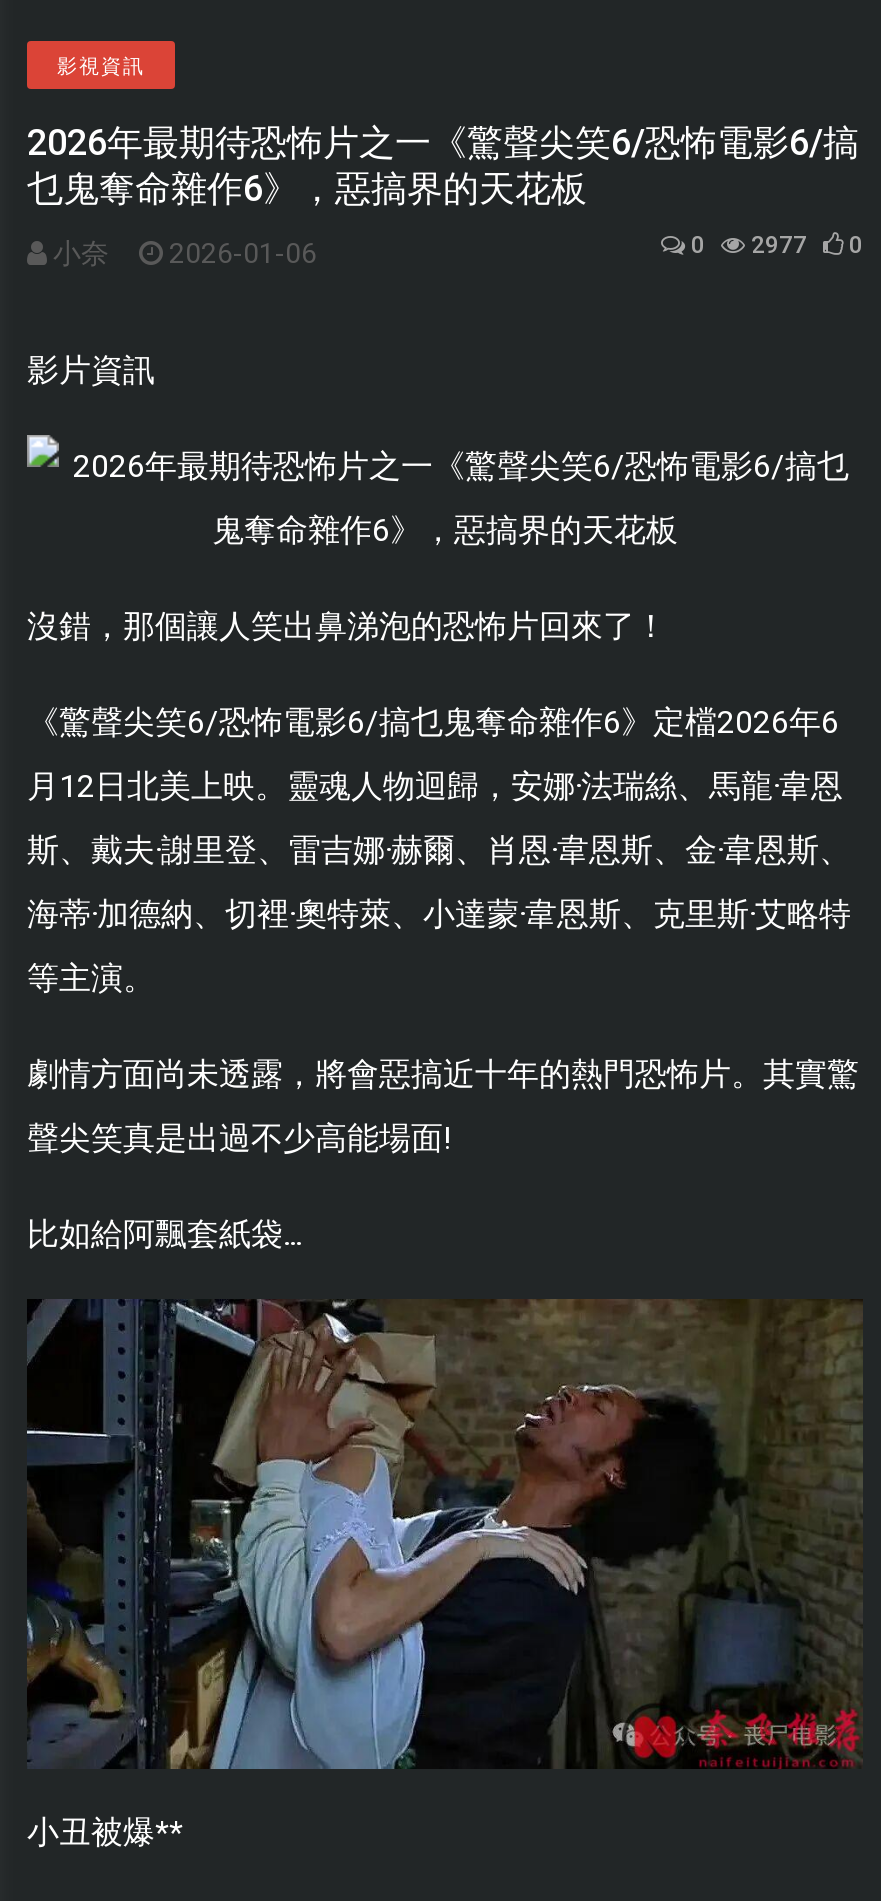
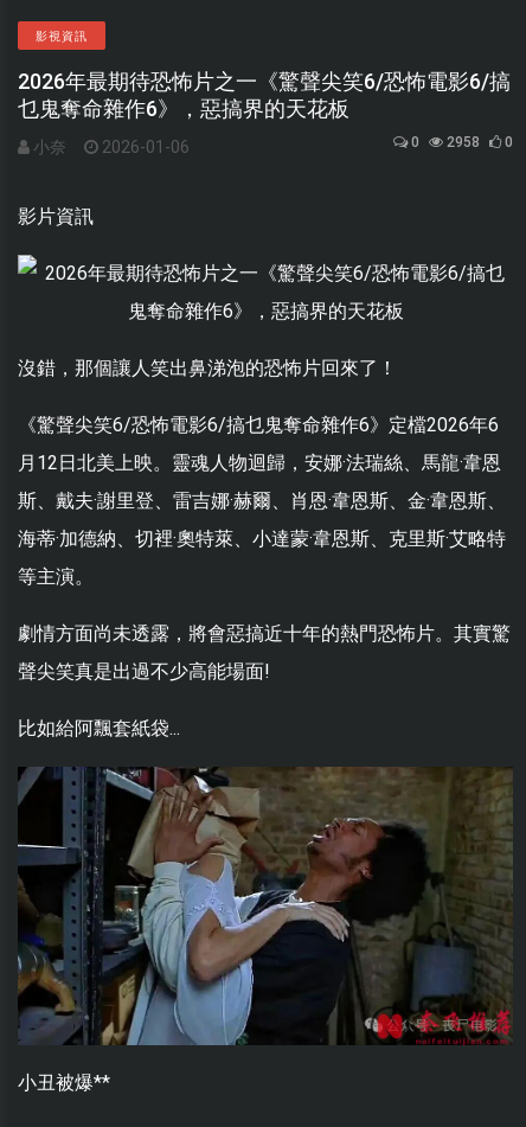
- 0 2977 0
+ 0 2958 0
